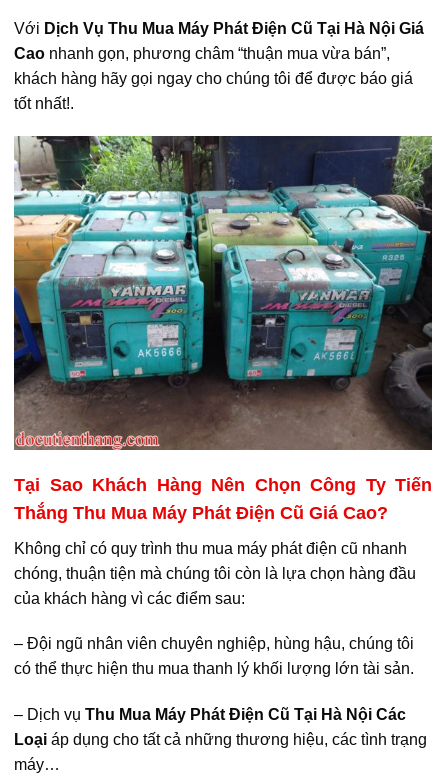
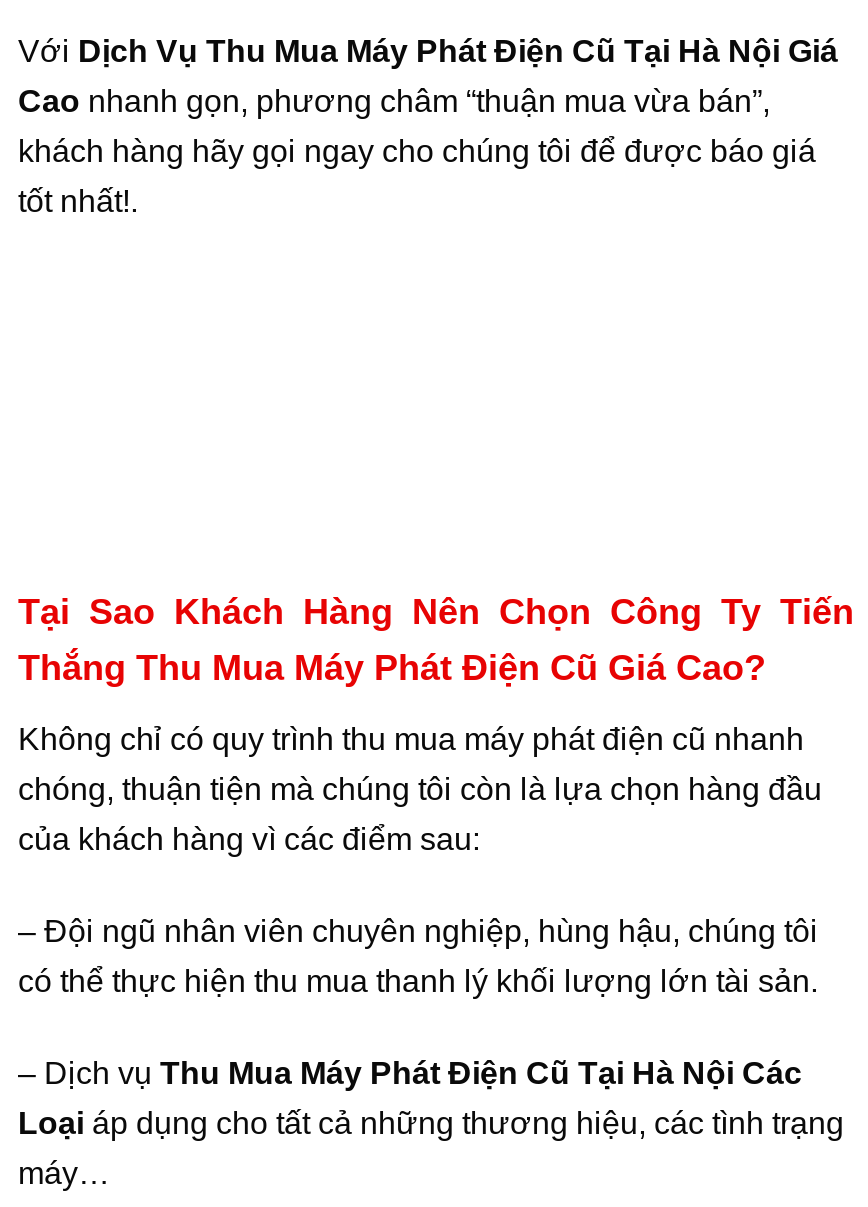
- [image]
